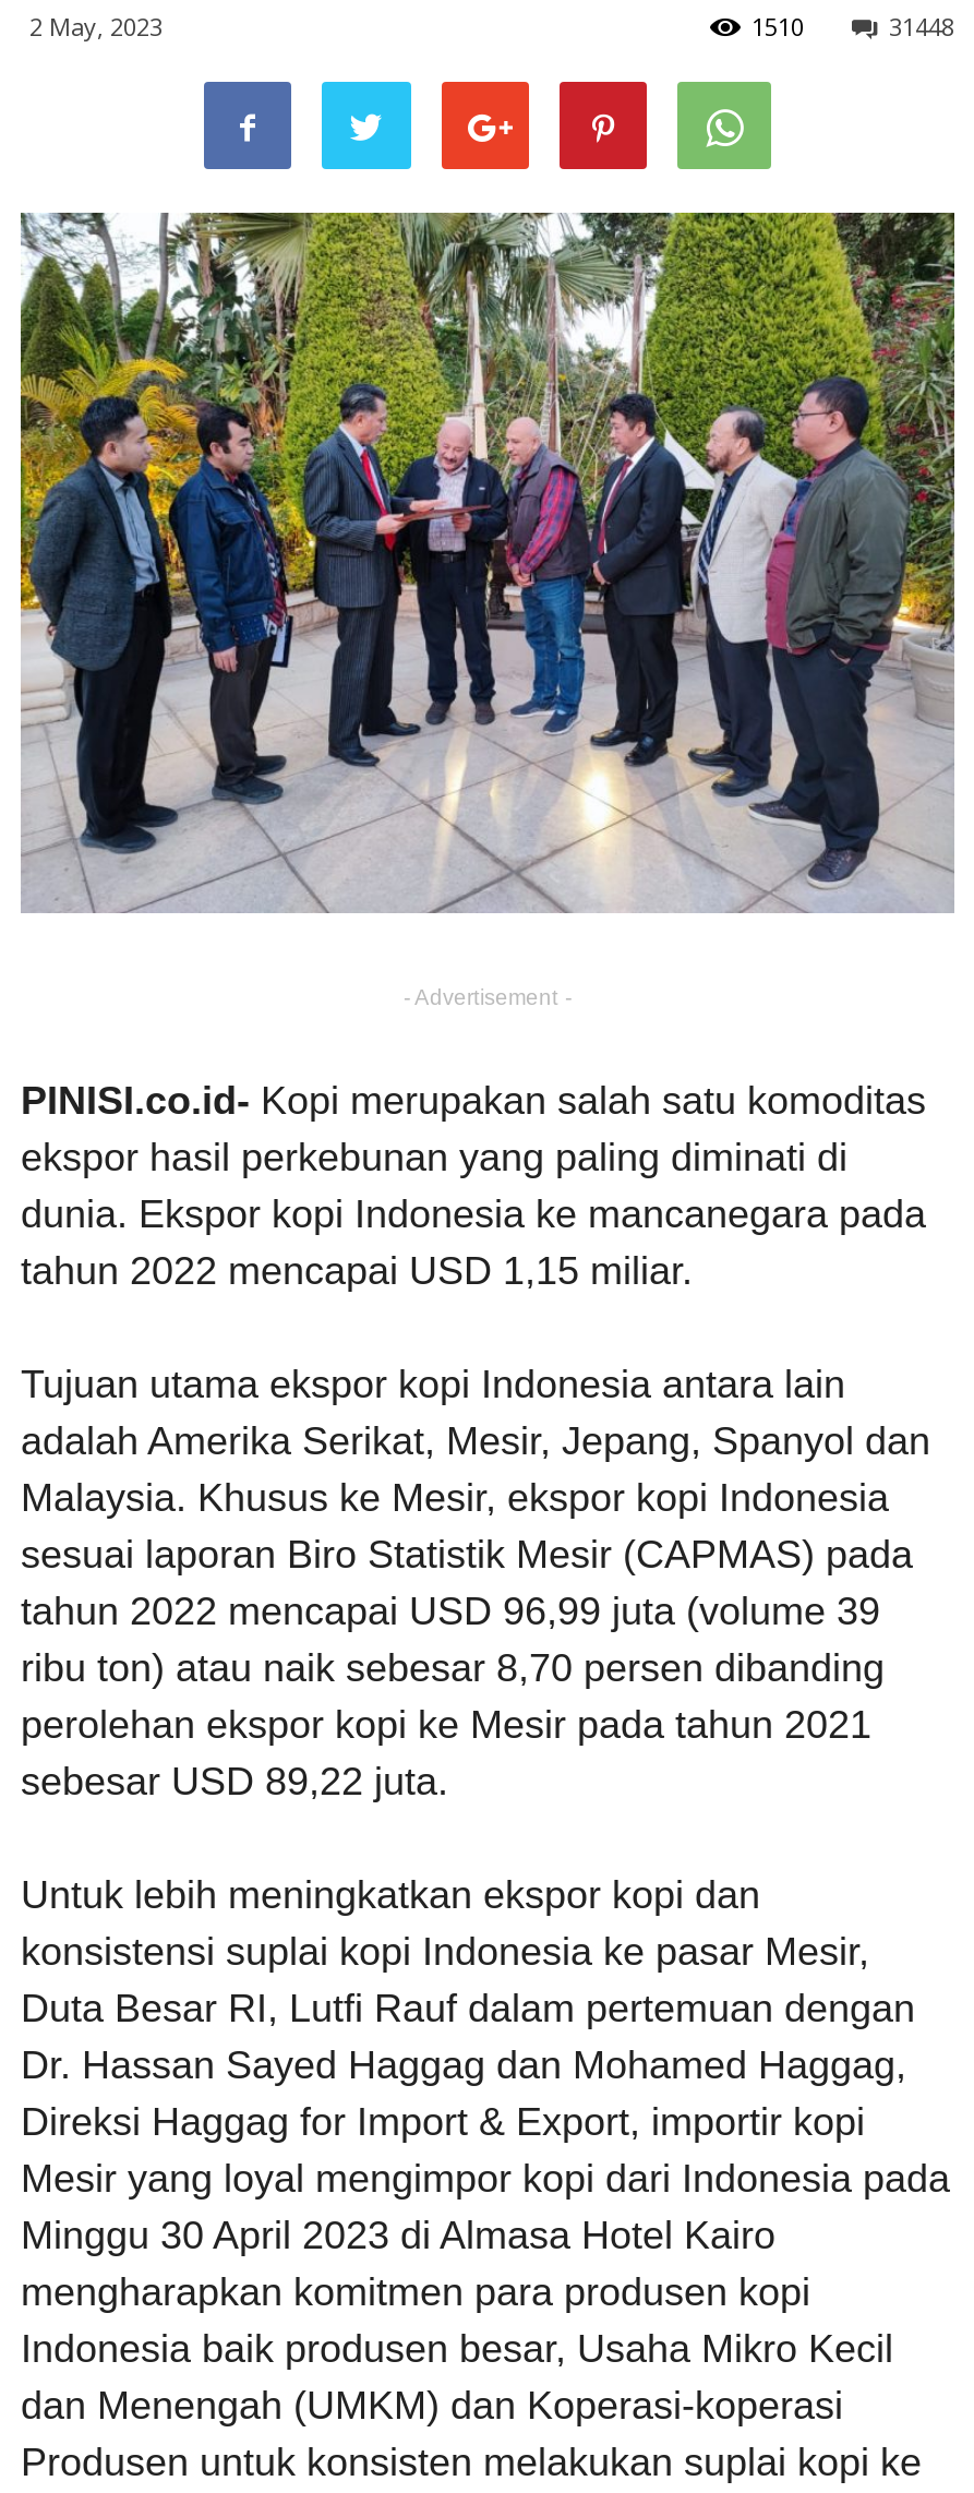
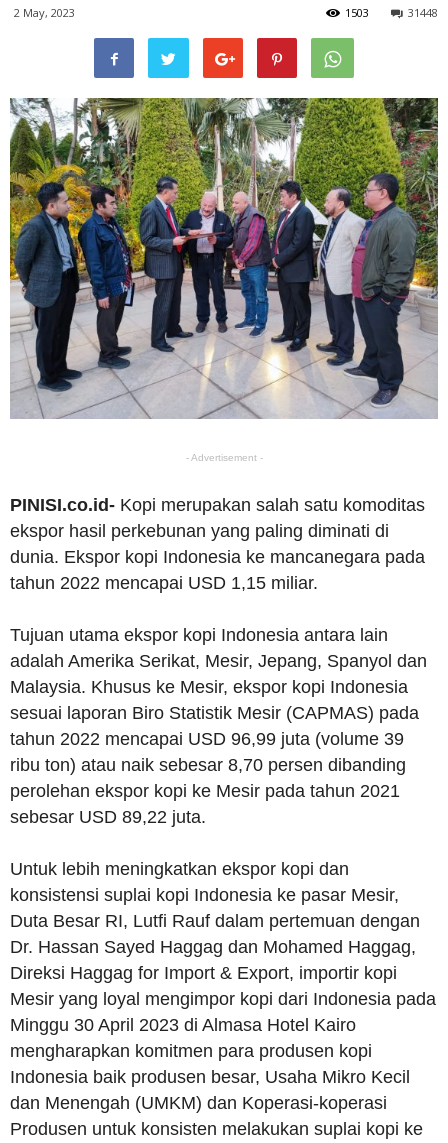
- 1510
+ 1503
